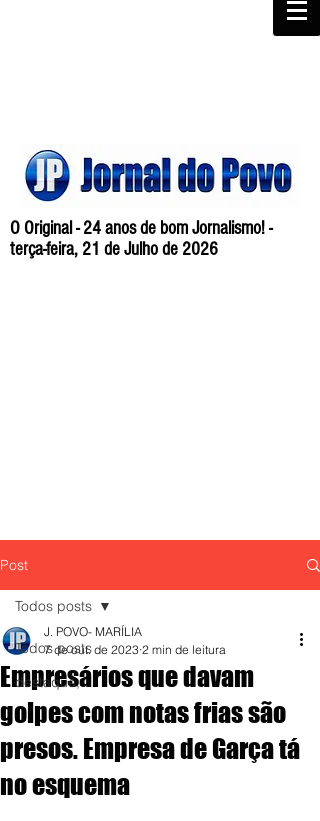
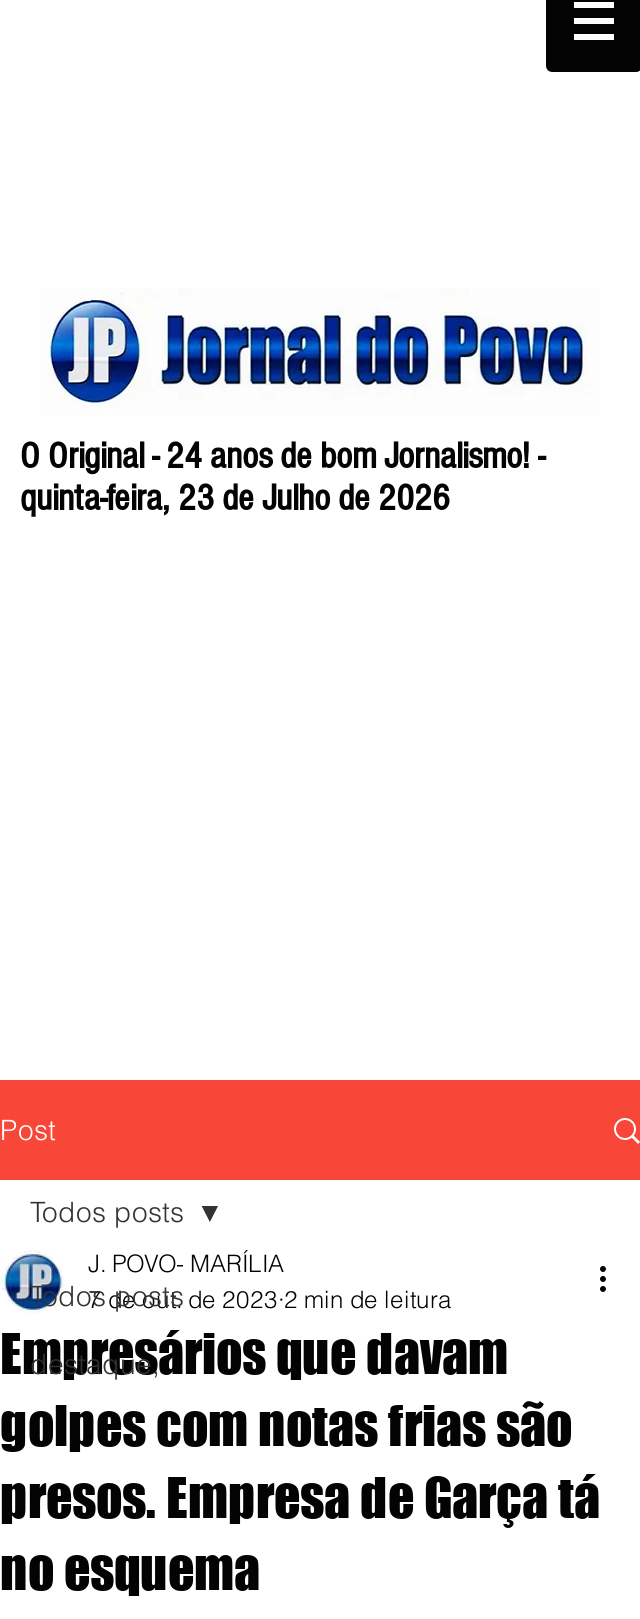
- terça-feira, 21 de Julho de 2026
+ quinta-feira, 23 de Julho de 2026
